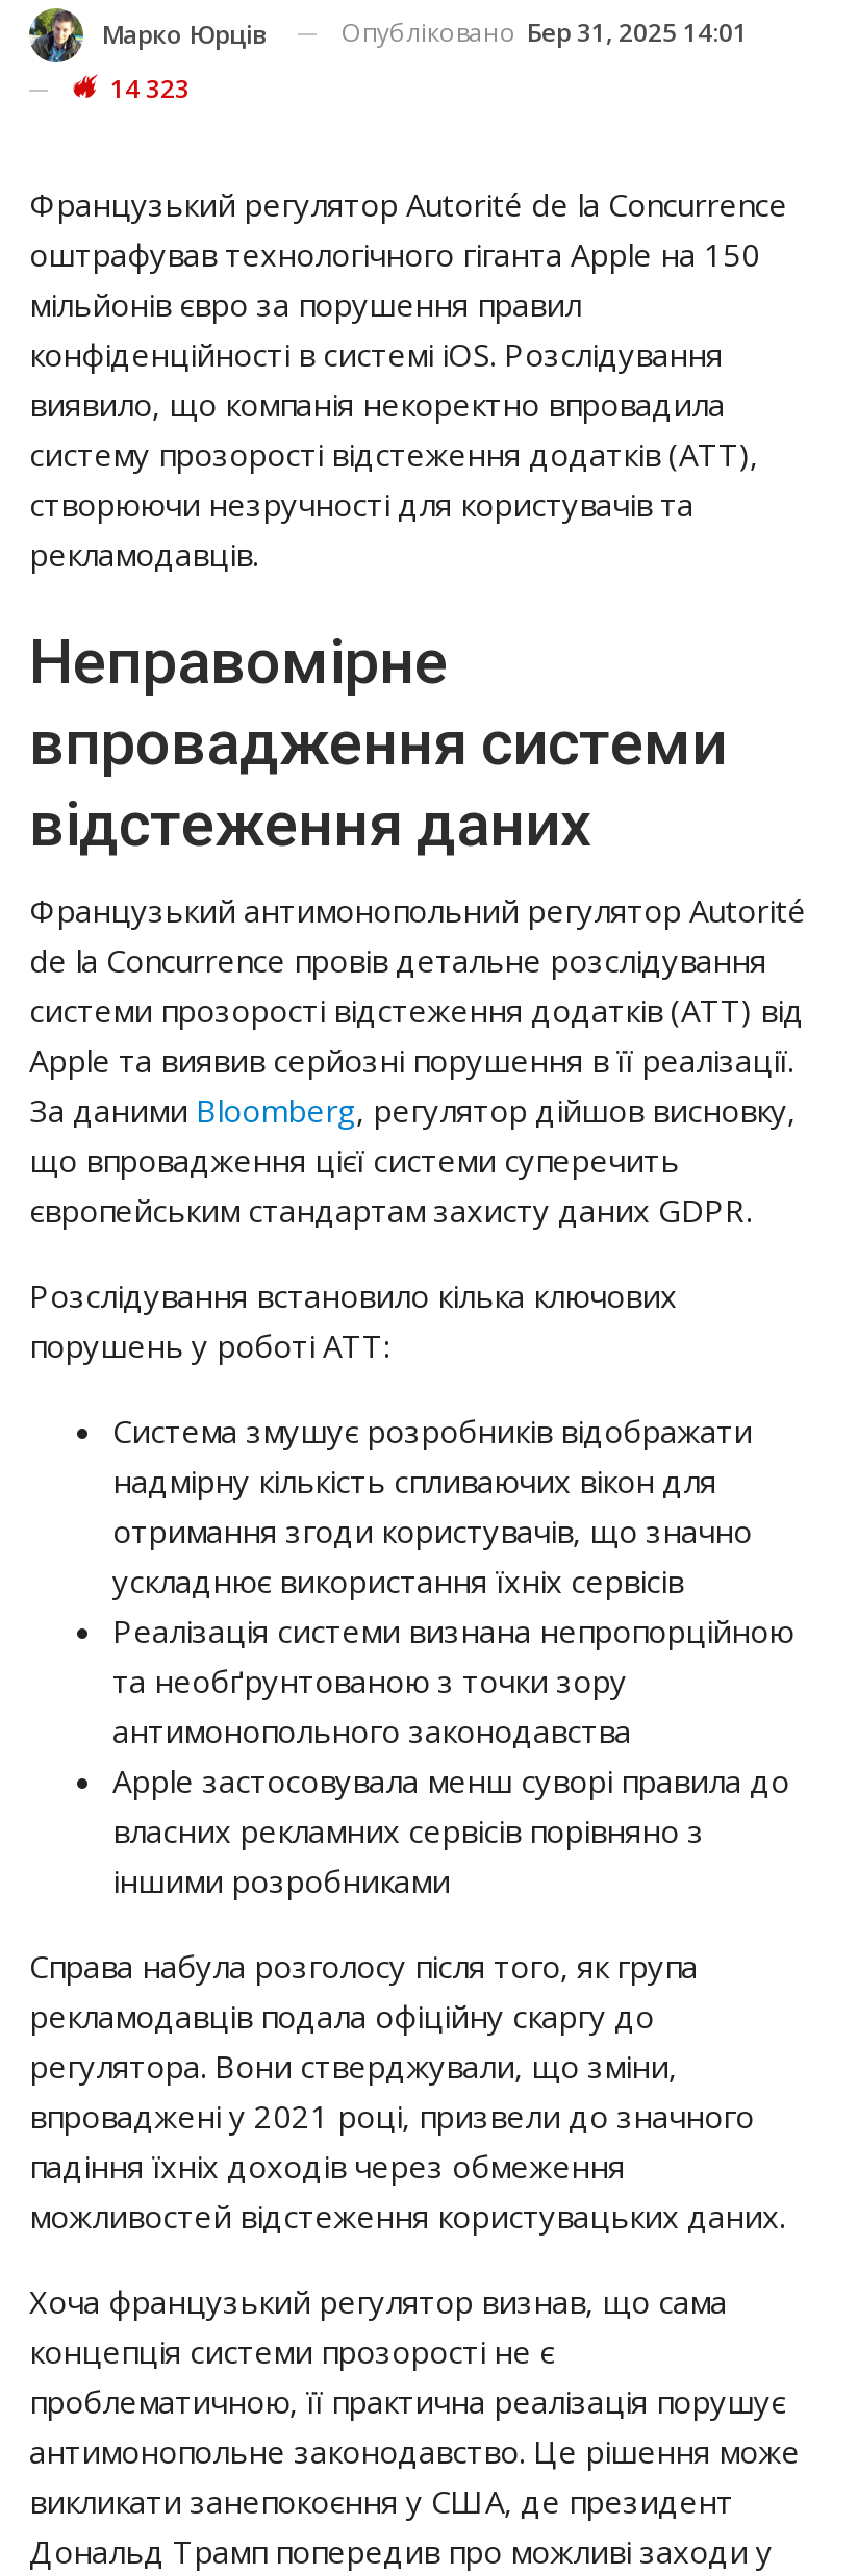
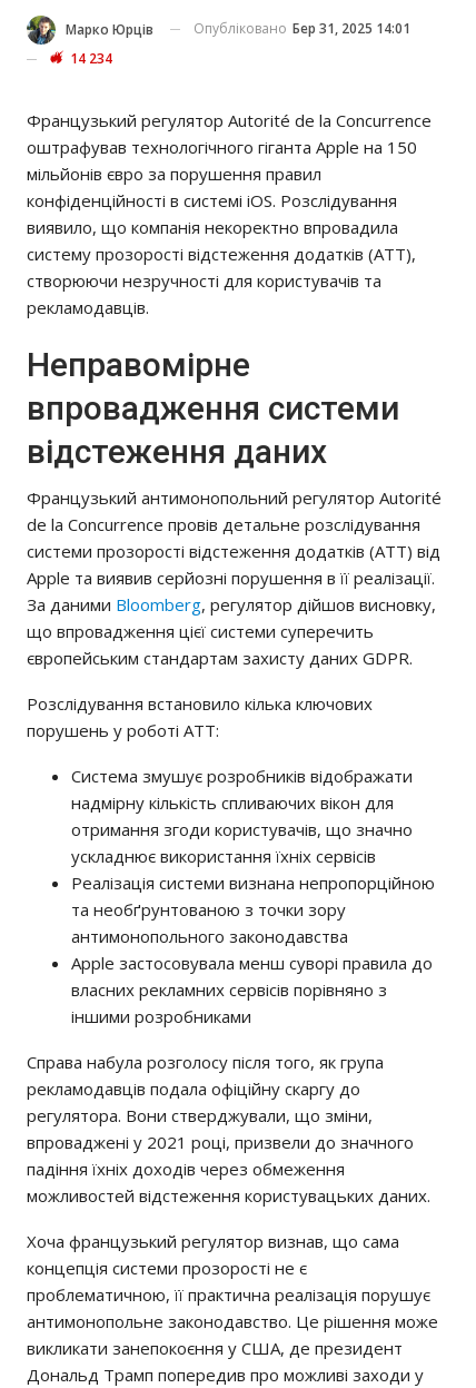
- 14 323
+ 14 234
